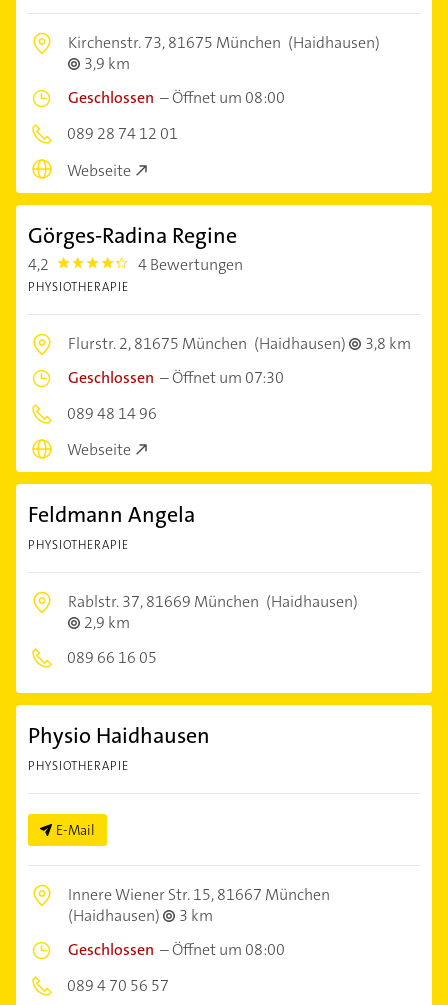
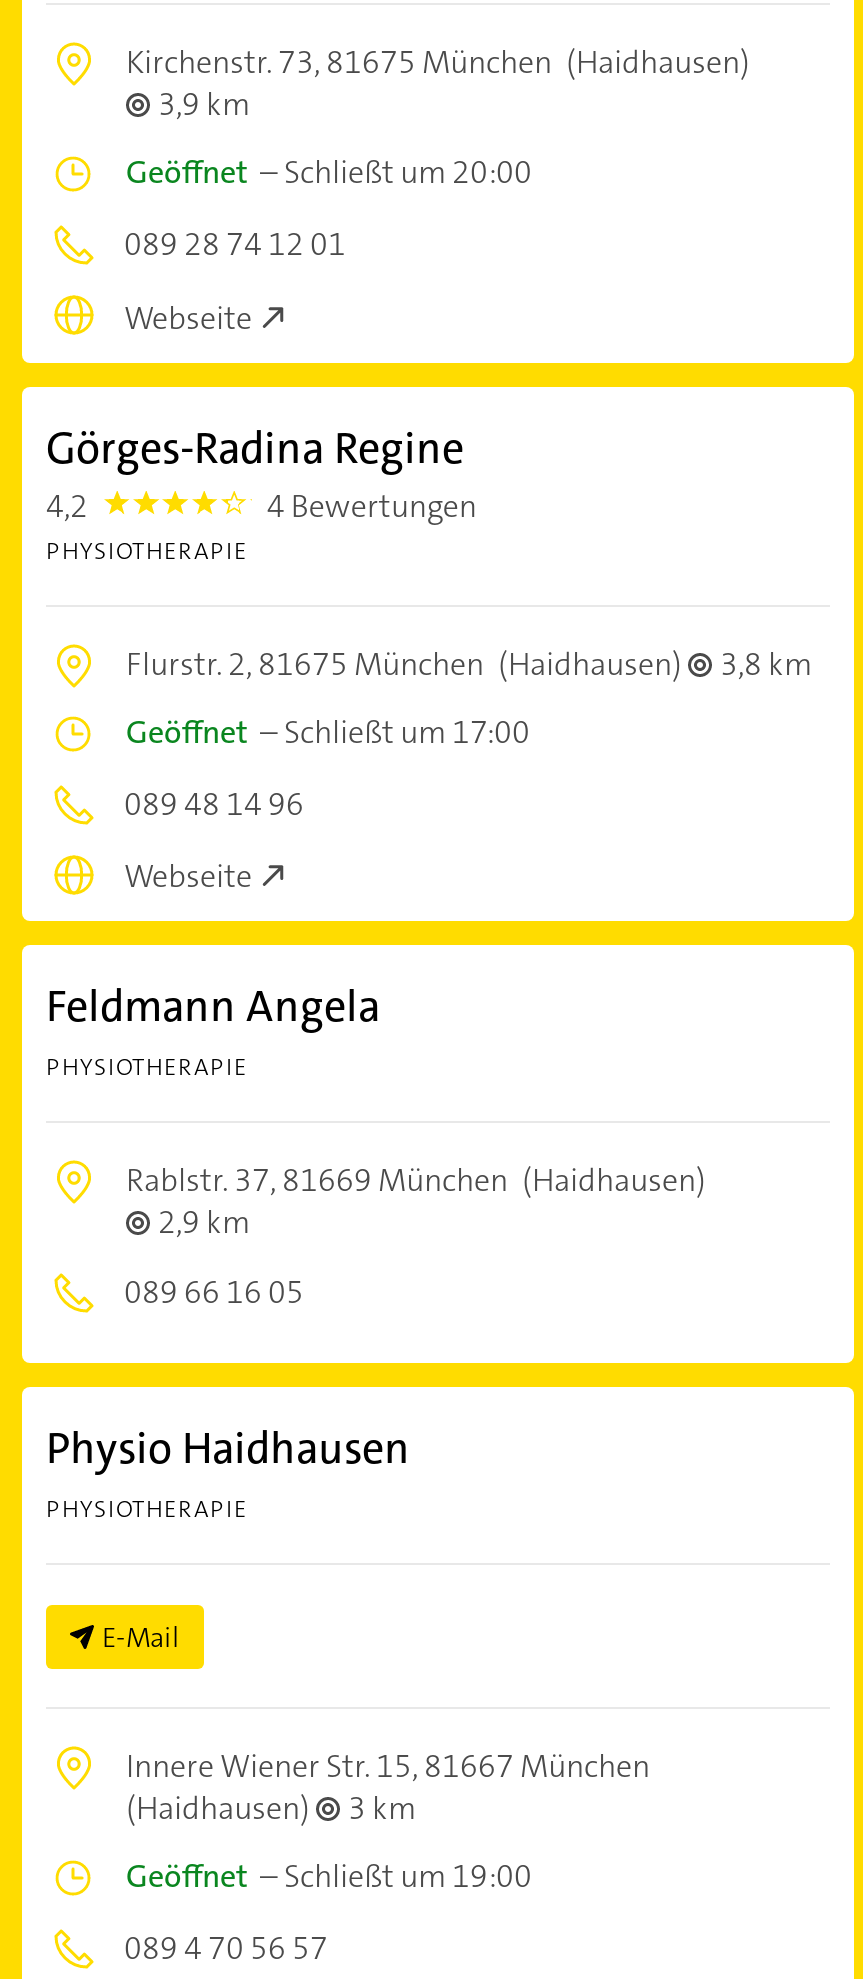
- Geschlossen – Öffnet um 08:00
+ Geöffnet – Schließt um 20:00

- Geschlossen – Öffnet um 07:30
+ Geöffnet – Schließt um 17:00

- Geschlossen – Öffnet um 08:00
+ Geöffnet – Schließt um 19:00
